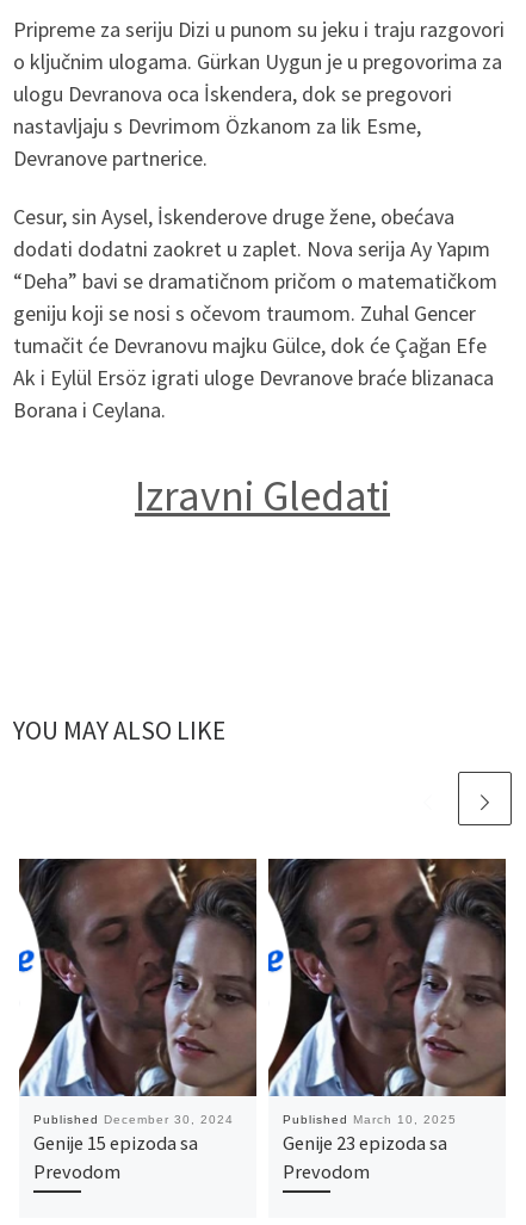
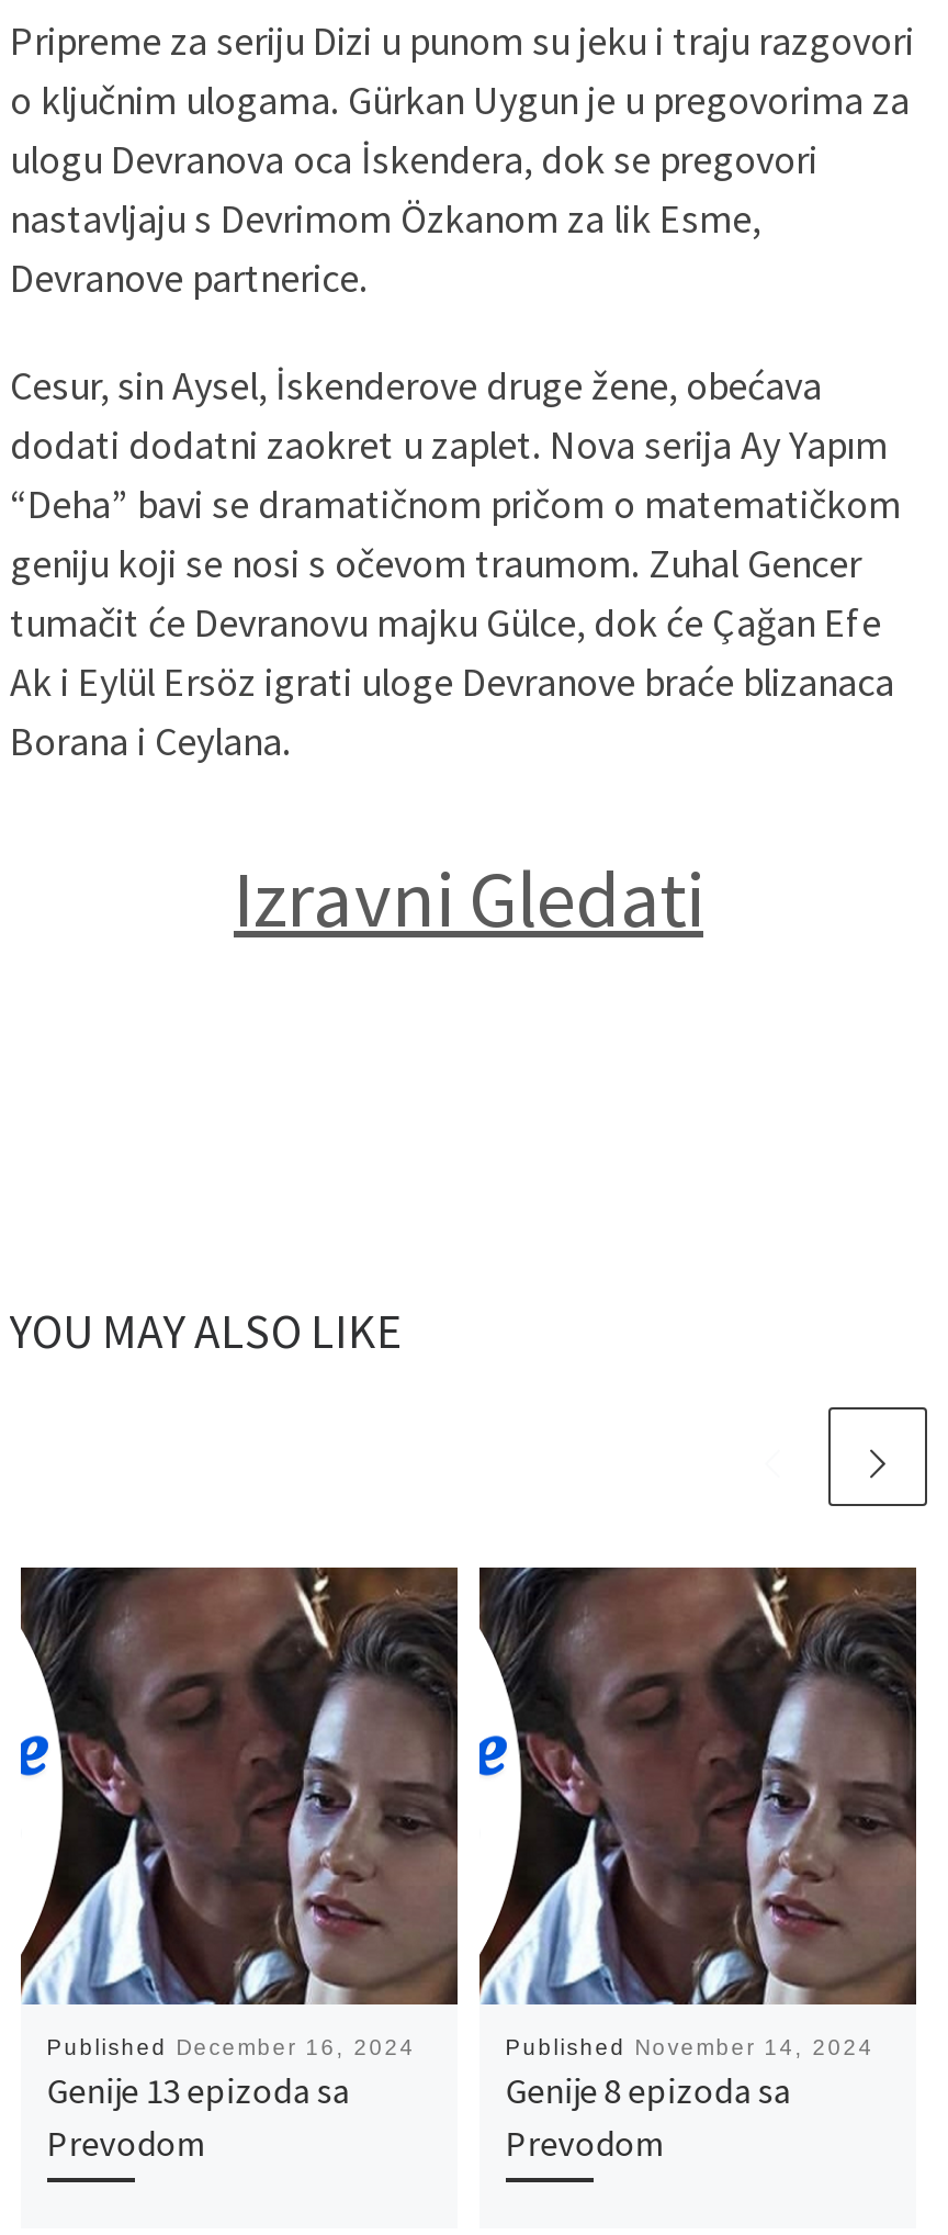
- Published December 30, 2024
+ Published December 16, 2024

- Published March 10, 2025
+ Published November 14, 2024

- Genije 15 epizoda sa
+ Genije 13 epizoda sa

- Genije 23 epizoda sa
+ Genije 8 epizoda sa
